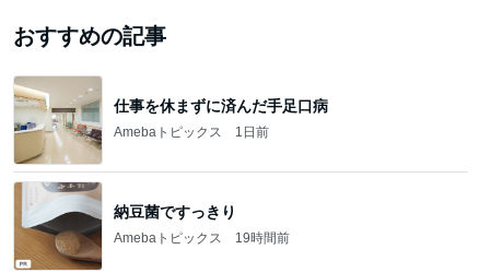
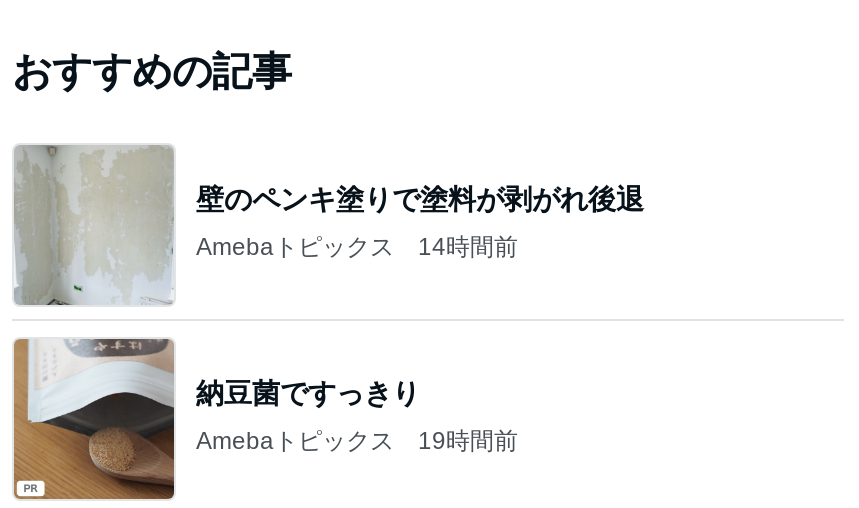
- [image]
- 仕事を休まずに済んだ手足口病
+ [image]
+ 壁のペンキ塗りで塗料が剥がれ後退

- Amebaトピックス 1日前
+ Amebaトピックス 14時間前
